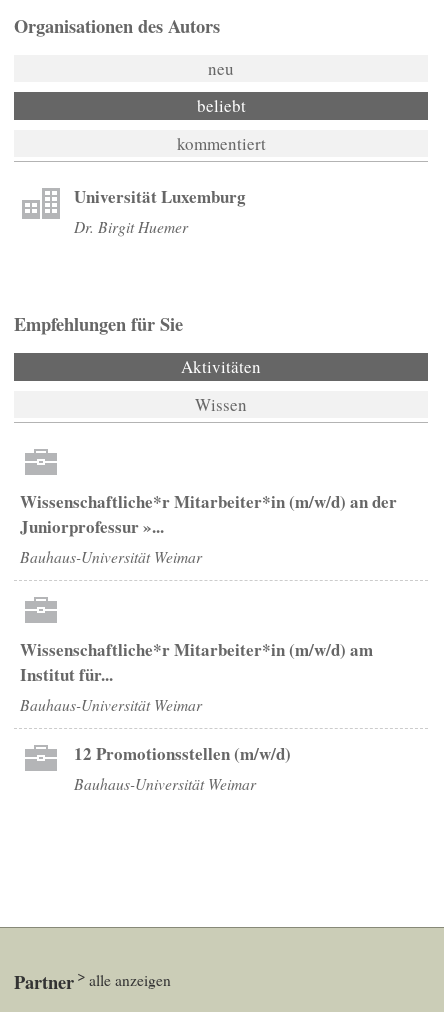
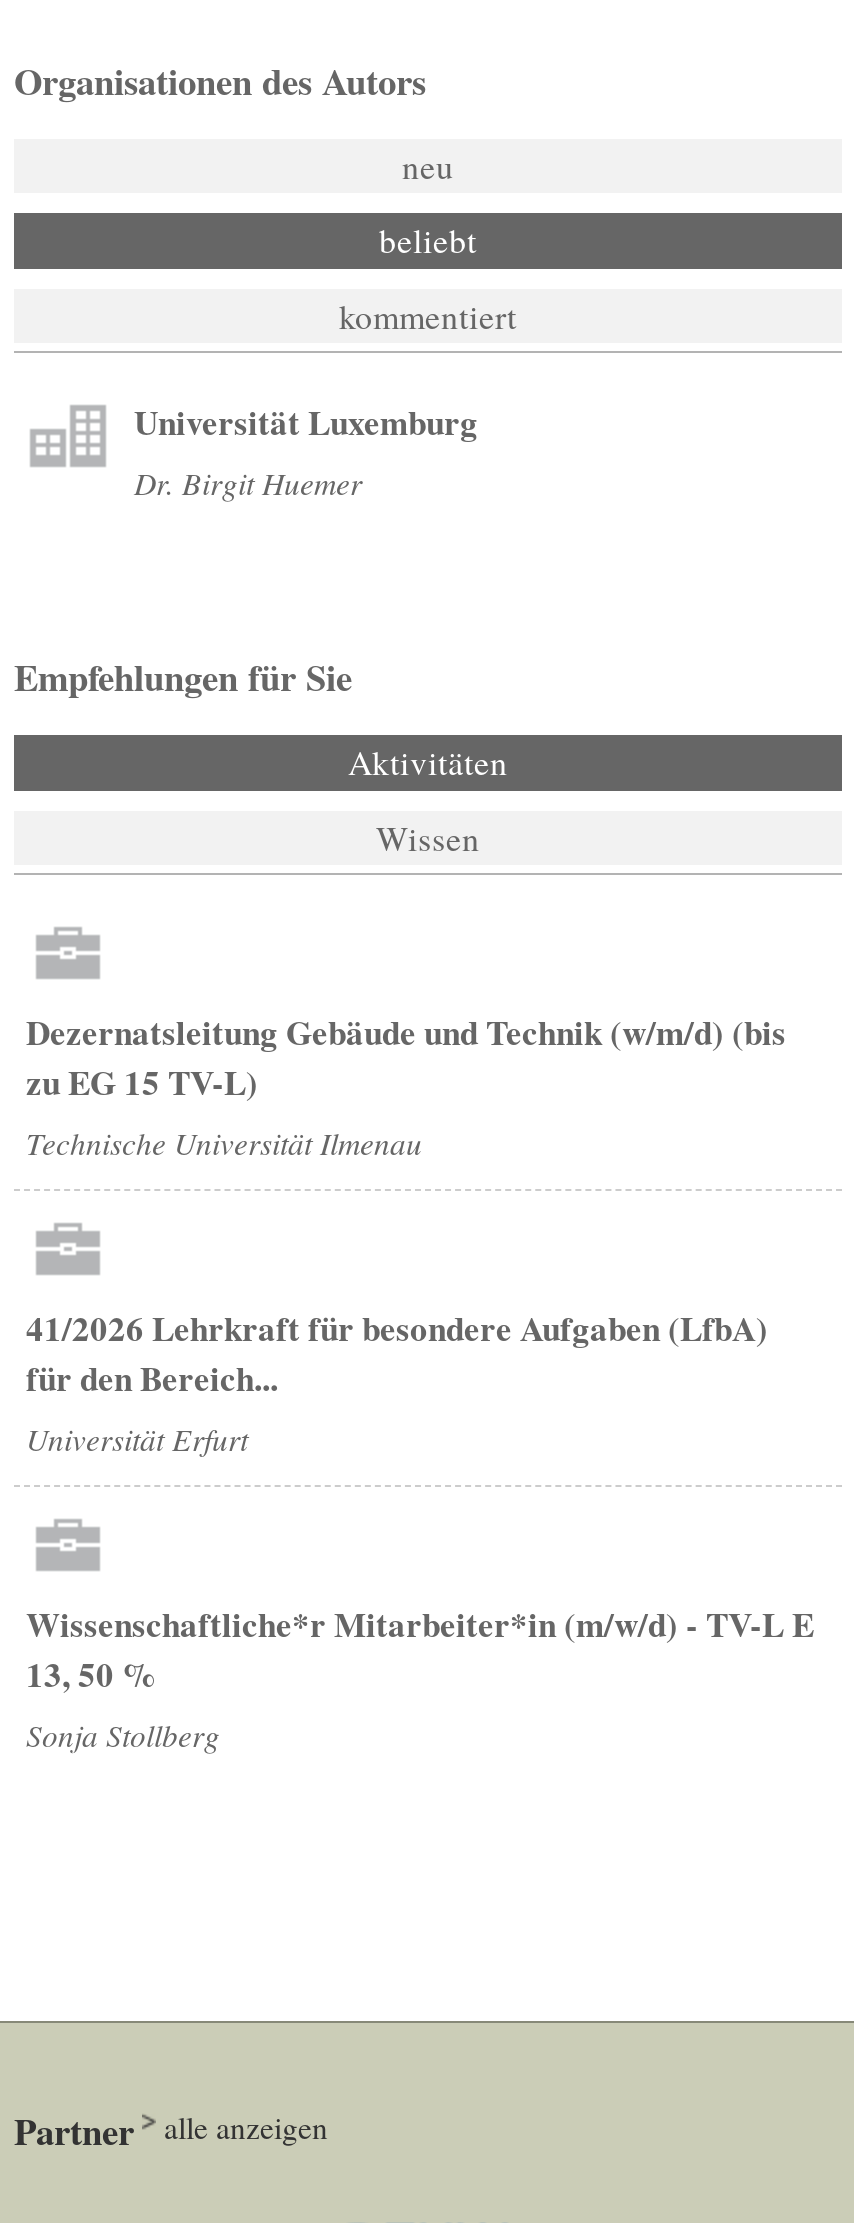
- Wissenschaftliche*r Mitarbeiter*in (m/w/d) an der
- Juniorprofessur »...
- Bauhaus-Universität Weimar
+ Dezernatsleitung Gebäude und Technik (w/m/d) (bis
+ zu EG 15 TV-L)
+ Technische Universität Ilmenau

- Wissenschaftliche*r Mitarbeiter*in (m/w/d) am
- Institut für...
- Bauhaus-Universität Weimar
+ 41/2026 Lehrkraft für besondere Aufgaben (LfbA)
+ für den Bereich...
+ Universität Erfurt

- 12 Promotionsstellen (m/w/d)
- Bauhaus-Universität Weimar
+ Wissenschaftliche*r Mitarbeiter*in (m/w/d) - TV-L E
+ 13, 50 %
+ Sonja Stollberg
